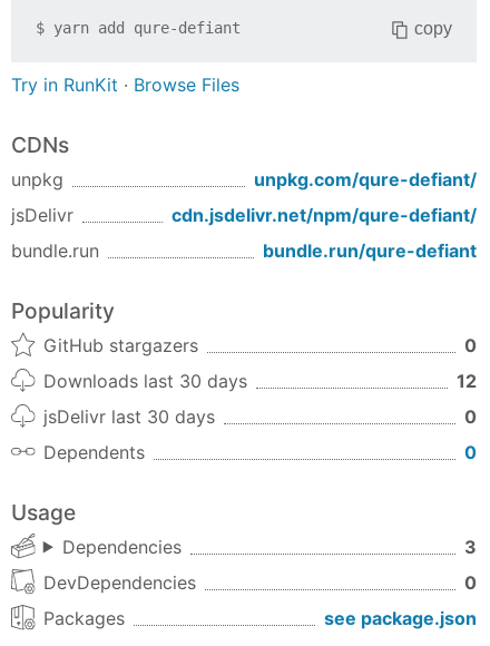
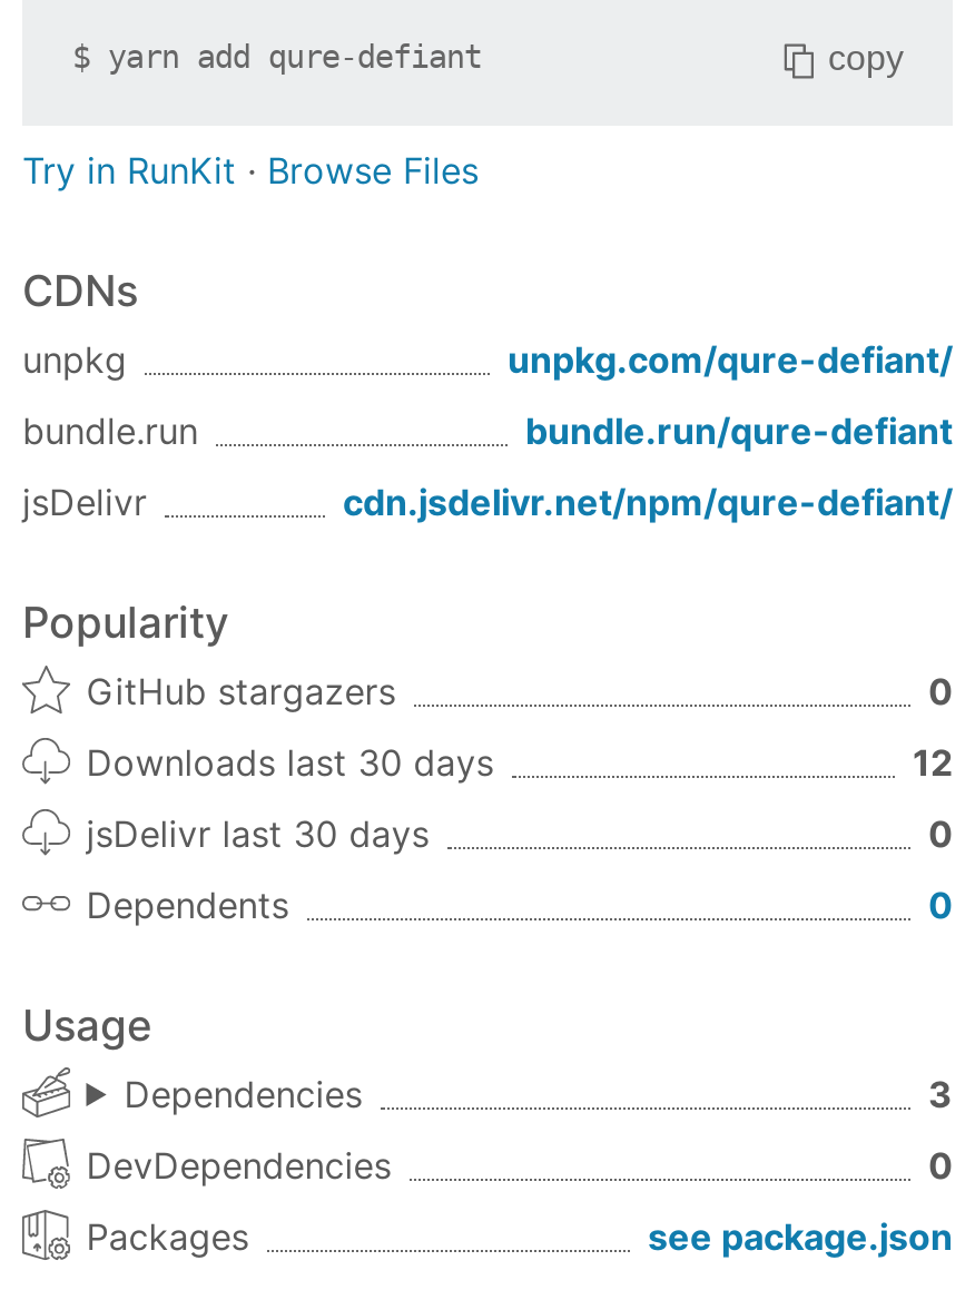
moved down: jsDelivr | cdn.jsdelivr.net/npm/qure-defiant/

moved up: bundle.run | bundle.run/qure-defiant
